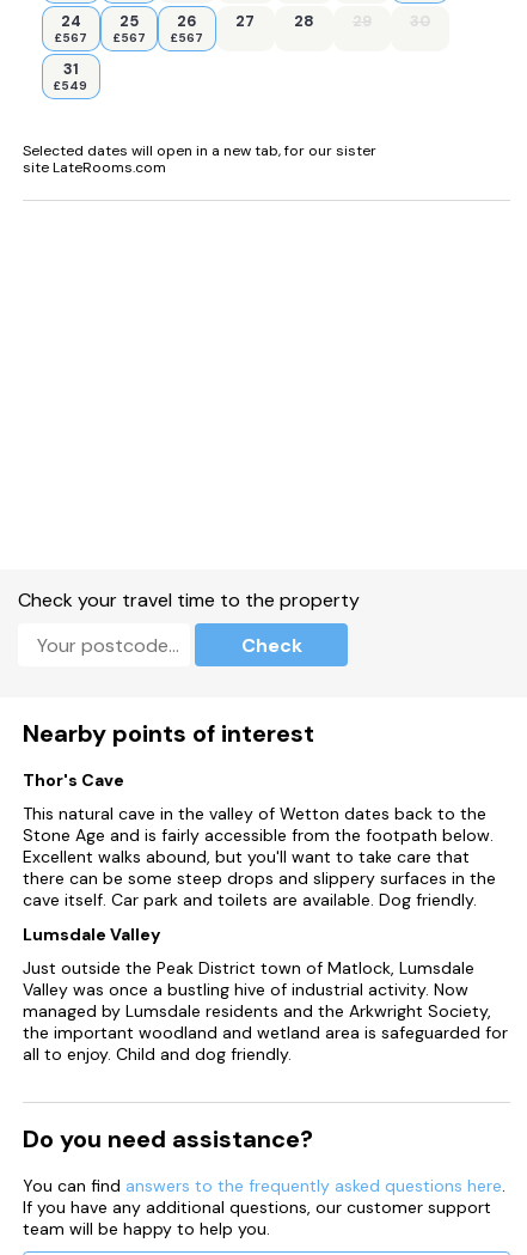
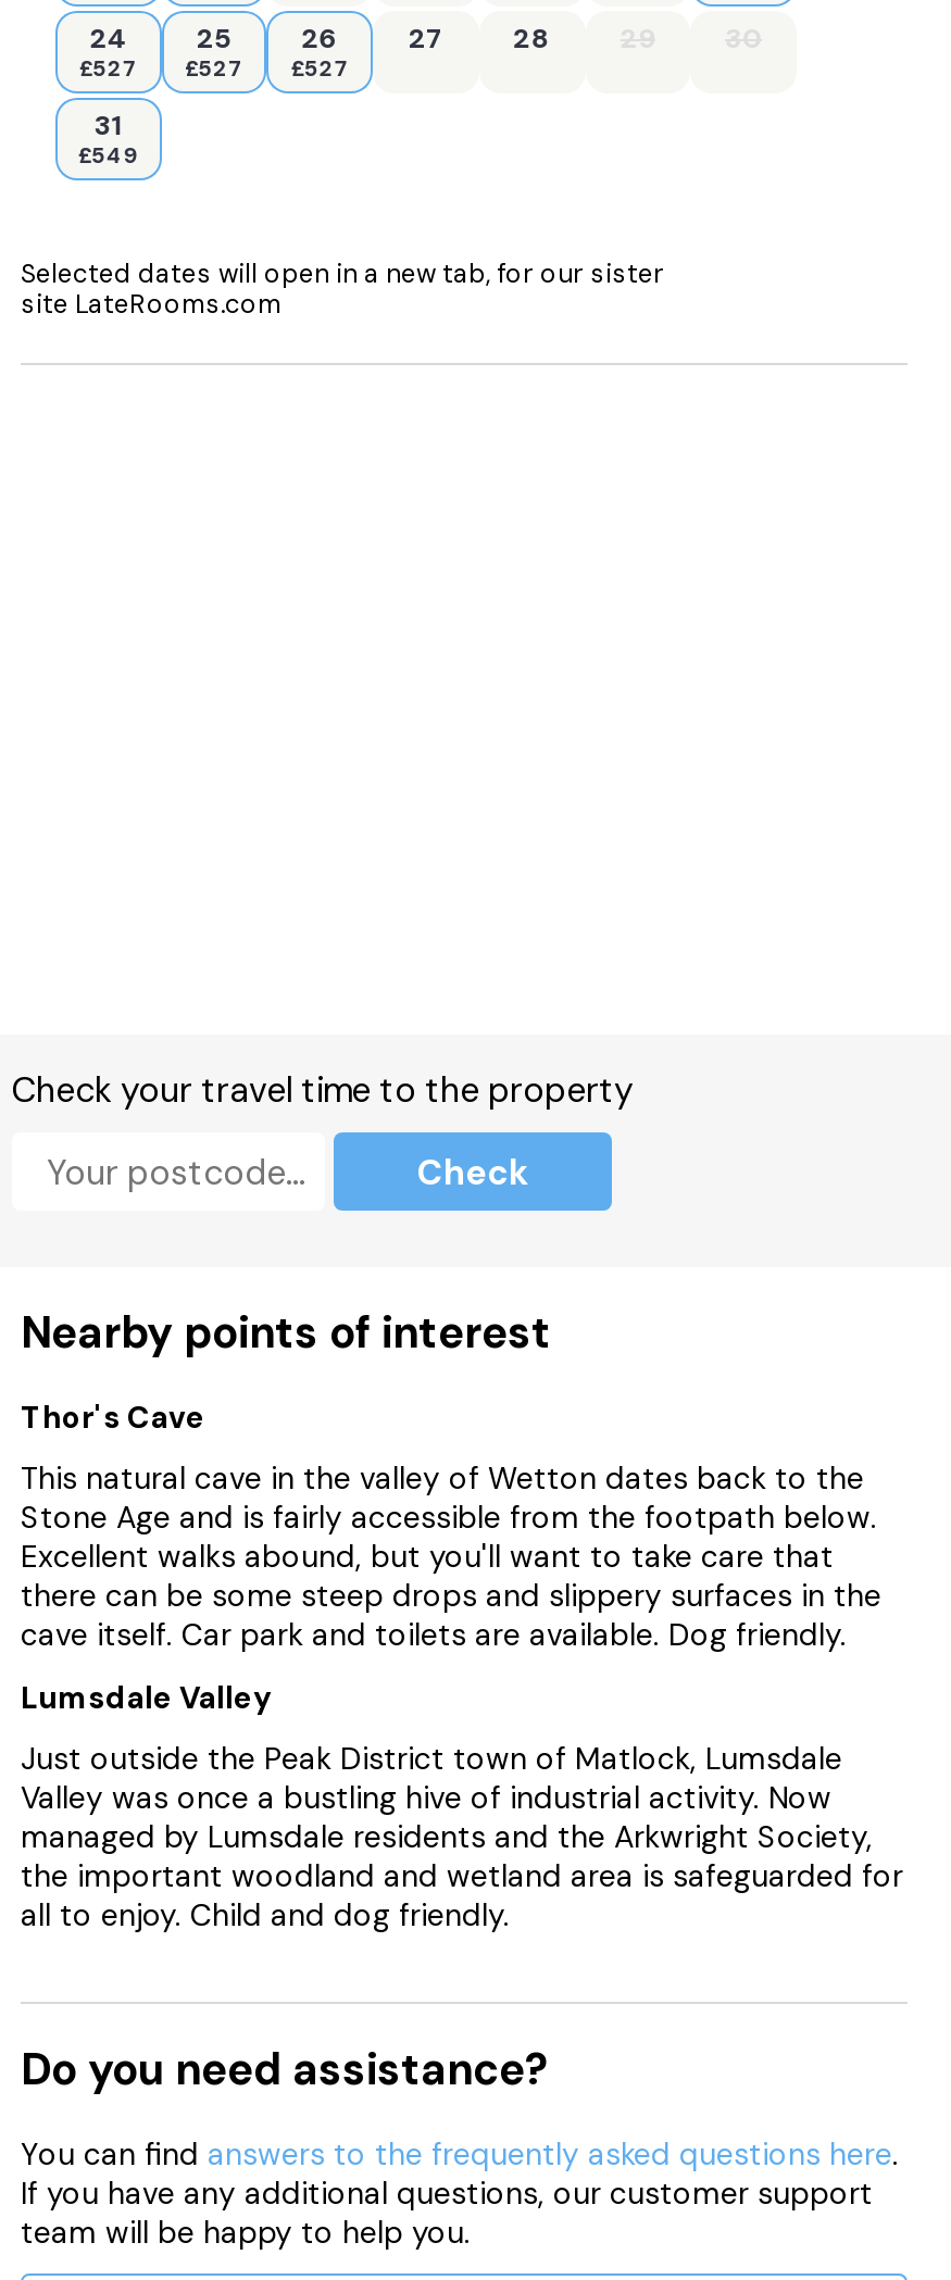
- £567
+ £527

- £567
+ £527

- £567
+ £527
